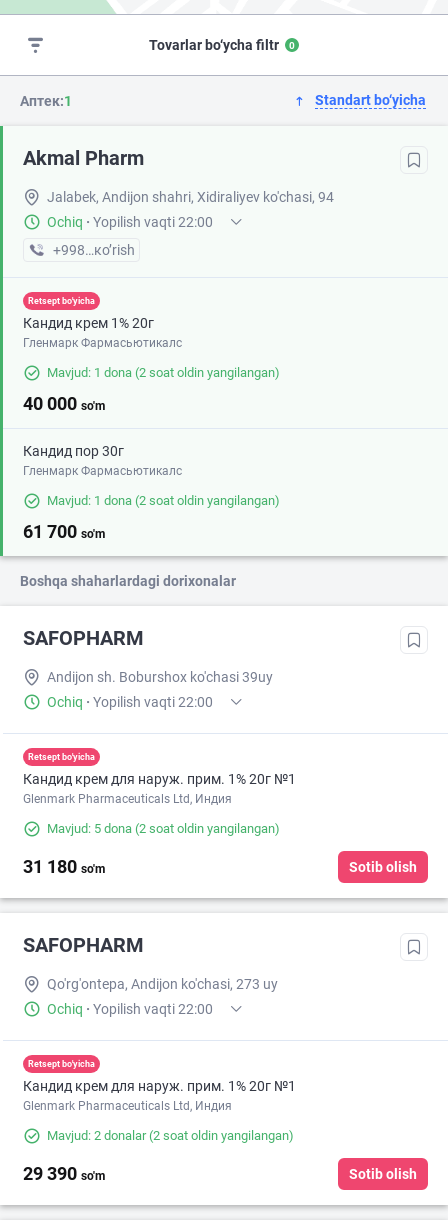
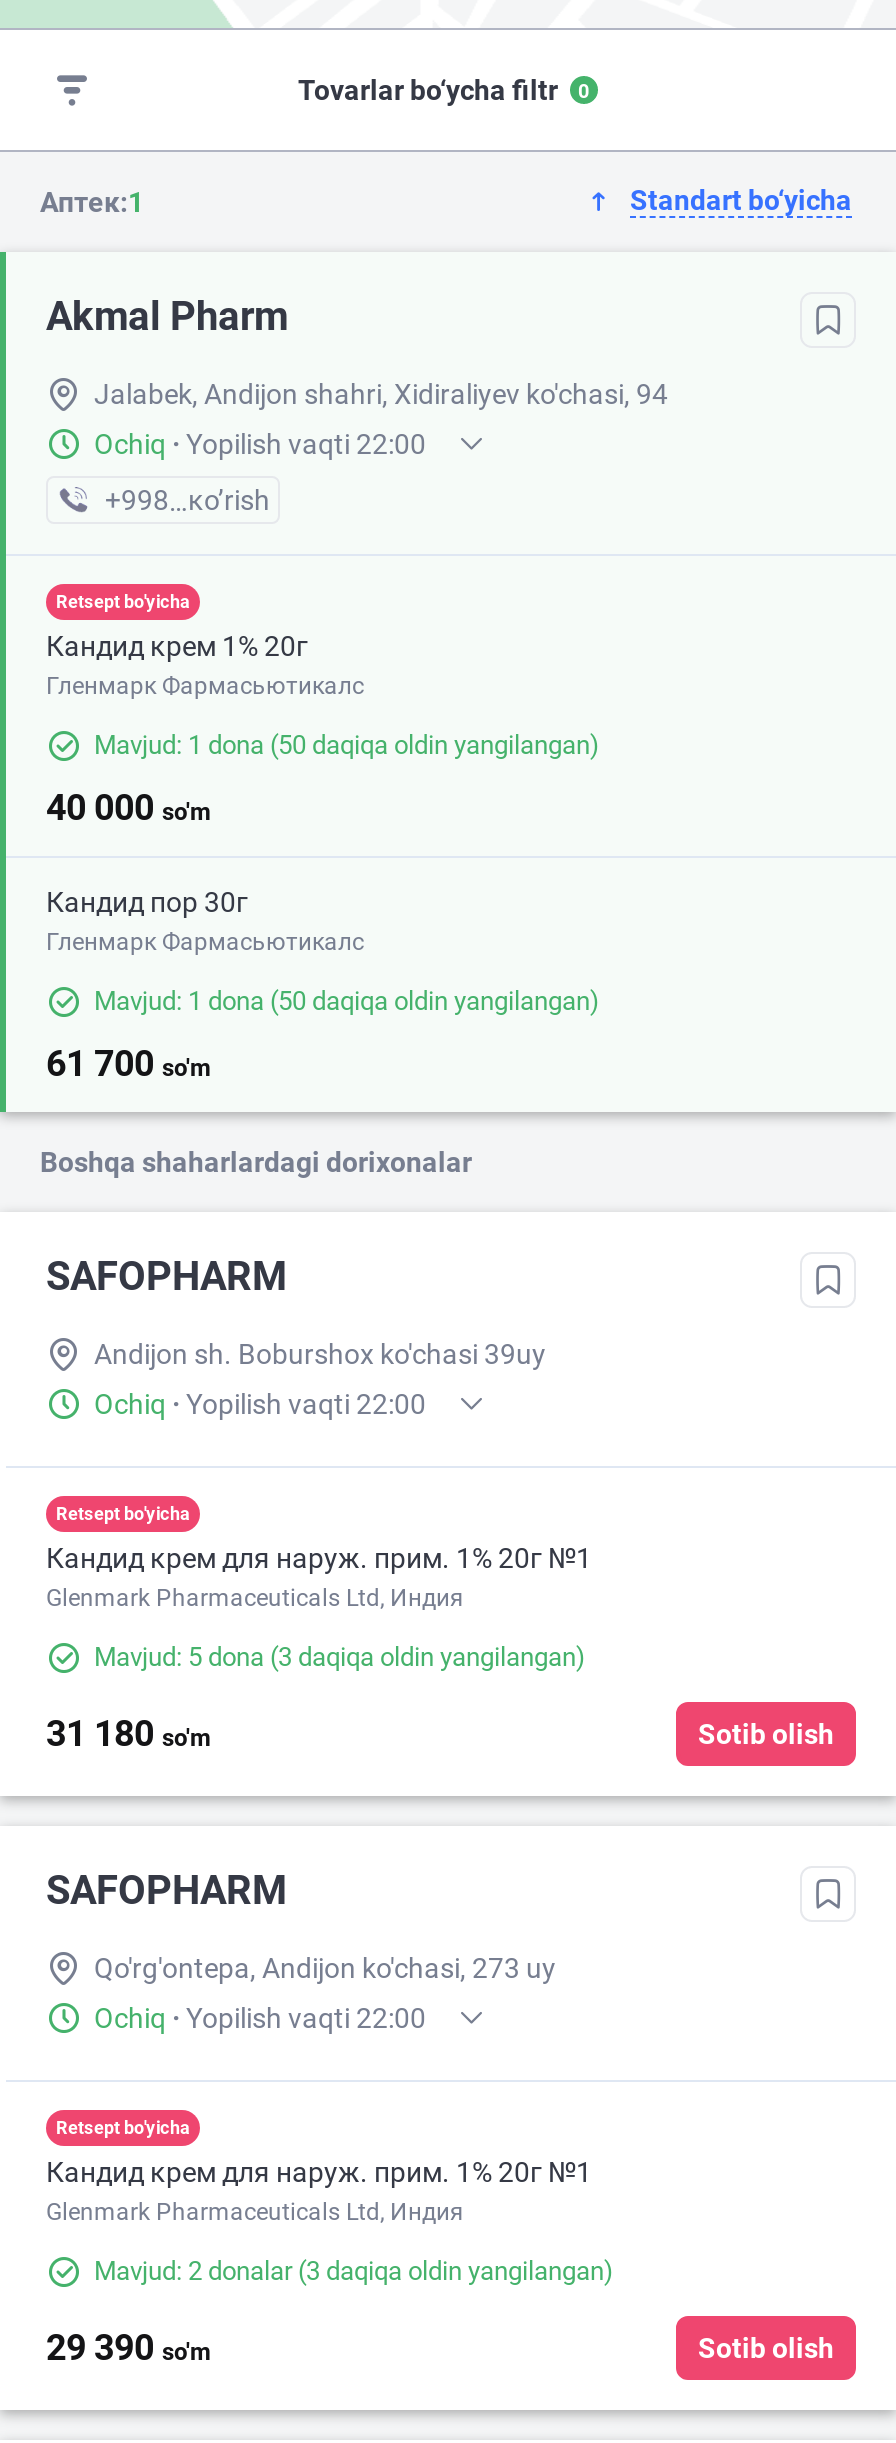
- Mavjud: 1 dona (2 soat oldin yangilangan)
+ Mavjud: 1 dona (50 daqiqa oldin yangilangan)

- Mavjud: 1 dona (2 soat oldin yangilangan)
+ Mavjud: 1 dona (50 daqiqa oldin yangilangan)

- Mavjud: 5 dona (2 soat oldin yangilangan)
+ Mavjud: 5 dona (3 daqiqa oldin yangilangan)

- Mavjud: 2 donalar (2 soat oldin yangilangan)
+ Mavjud: 2 donalar (3 daqiqa oldin yangilangan)
